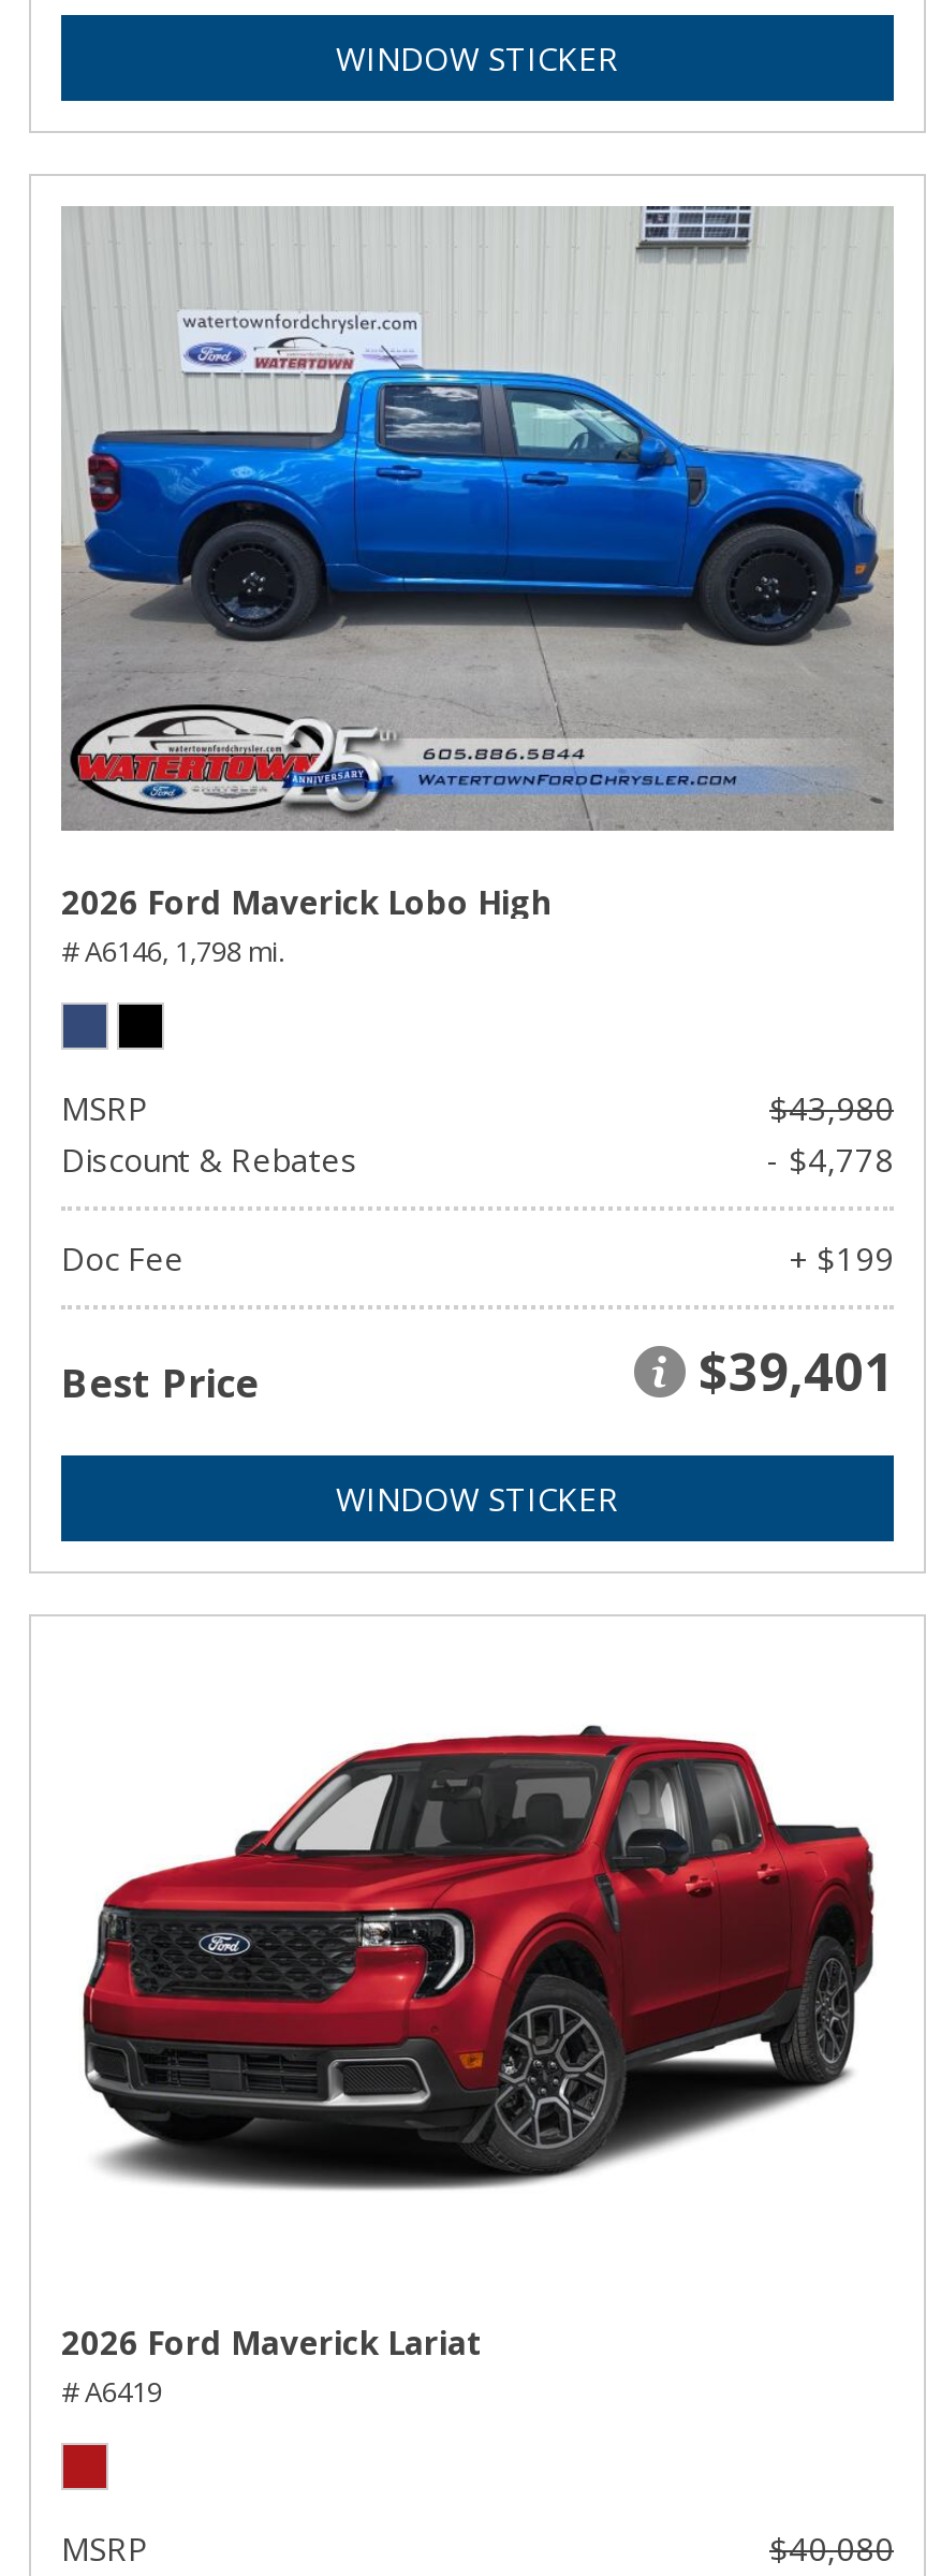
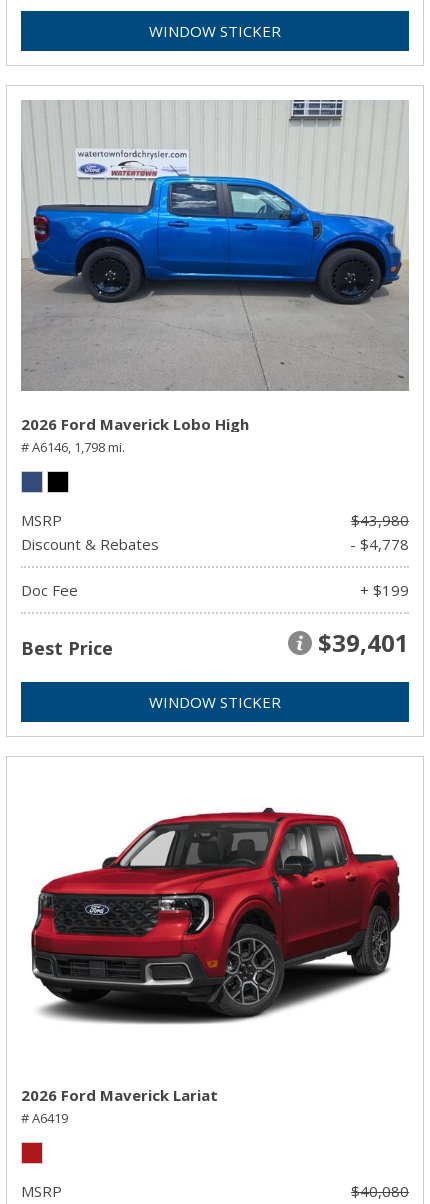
- [image]
